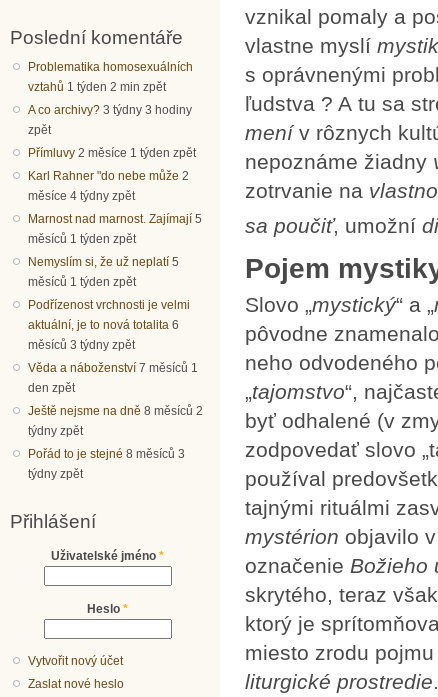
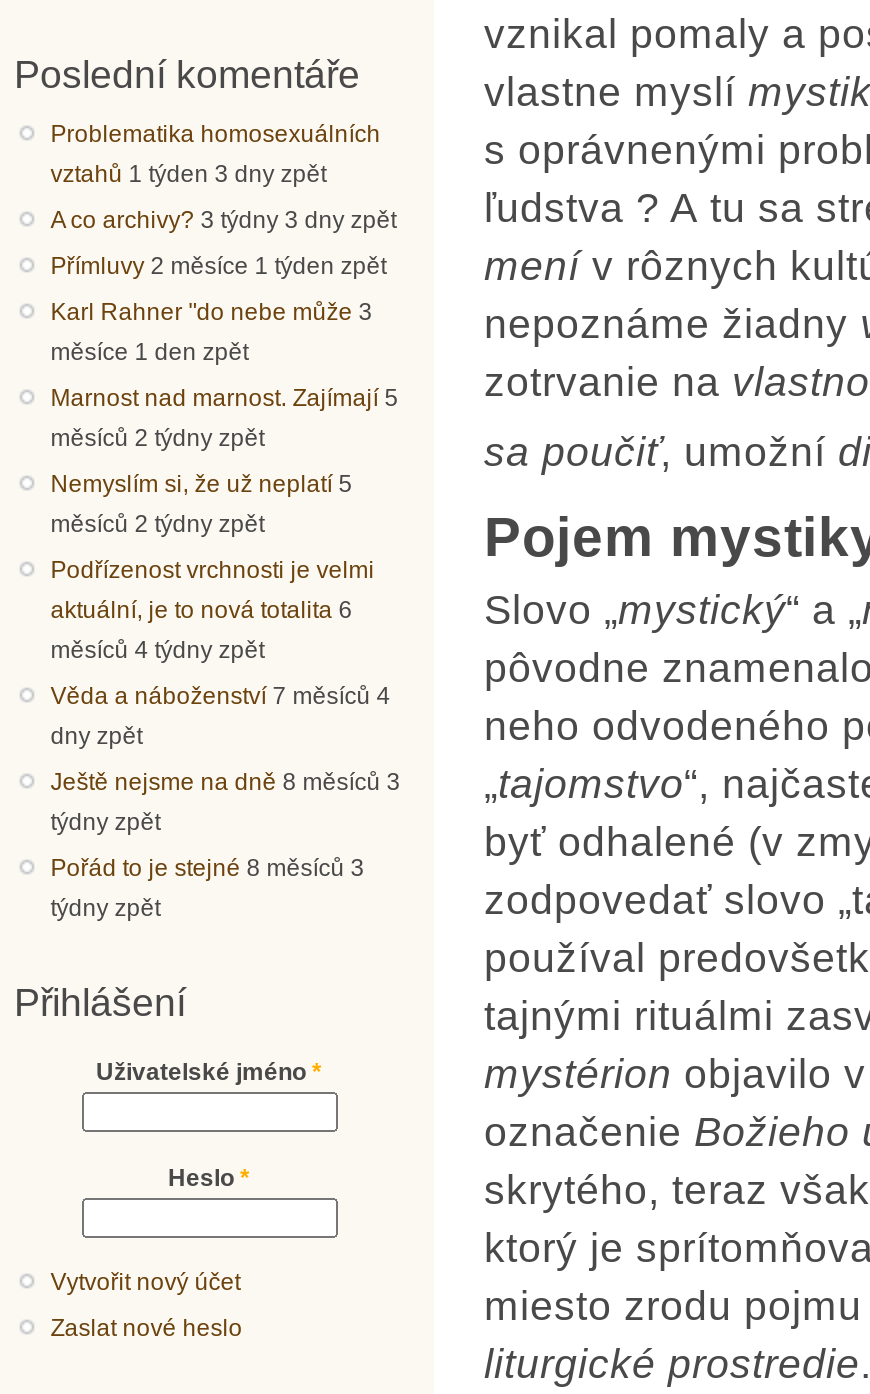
- vztahů 1 týden 2 min zpět
+ vztahů 1 týden 3 dny zpět

- A co archivy? 3 týdny 3 hodiny
- zpět
+ A co archivy? 3 týdny 3 dny zpět

moved up: Přímluvy 2 měsíce 1 týden zpět

- Karl Rahner "do nebe může 2
+ Karl Rahner "do nebe může 3

- měsíce 4 týdny zpět
+ měsíce 1 den zpět

moved up: Marnost nad marnost. Zajímají 5

- měsíců 1 týden zpět
+ měsíců 2 týdny zpět

moved up: Nemyslím si, že už neplatí 5

- měsíců 1 týden zpět
+ měsíců 2 týdny zpět

moved up: Podřízenost vrchnosti je velmi | aktuální, je to nová totalita 6

- měsíců 3 týdny zpět
+ měsíců 4 týdny zpět

- Věda a náboženství 7 měsíců 1
+ Věda a náboženství 7 měsíců 4

- den zpět
+ dny zpět

- Ještě nejsme na dně 8 měsíců 2
+ Ještě nejsme na dně 8 měsíců 3

moved up: týdny zpět | Pořád to je stejné 8 měsíců 3 | týdny zpět | Přihlášení | Uživatelské jméno * | Heslo * | Vytvořit nový účet | Zaslat nové heslo
